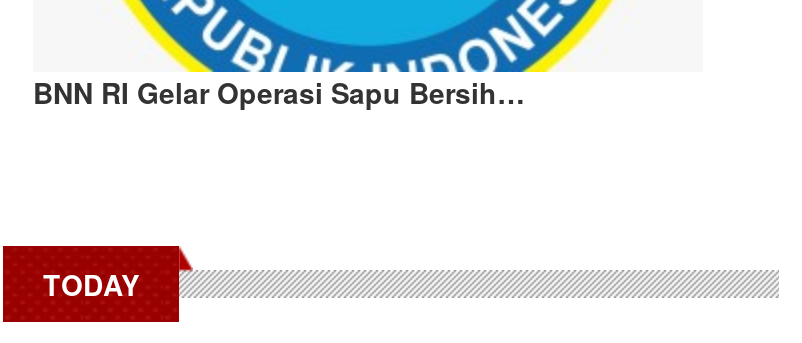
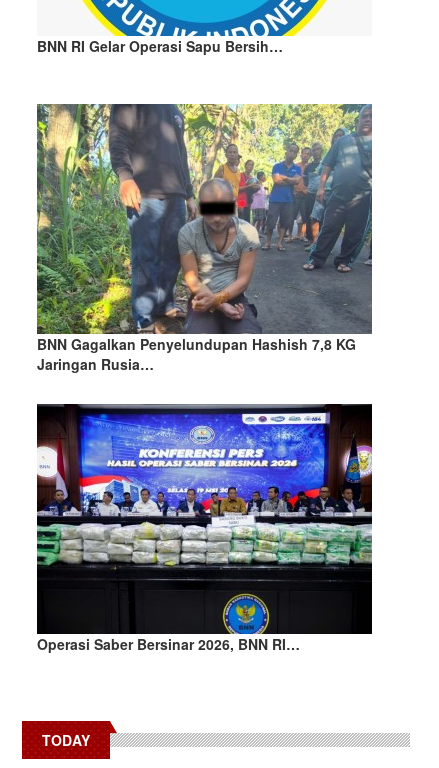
+ [image]
+ BNN Gagalkan Penyelundupan Hashish 7,8 KG
+ Jaringan Rusia…

+ [image]
+ Operasi Saber Bersinar 2026, BNN RI…
